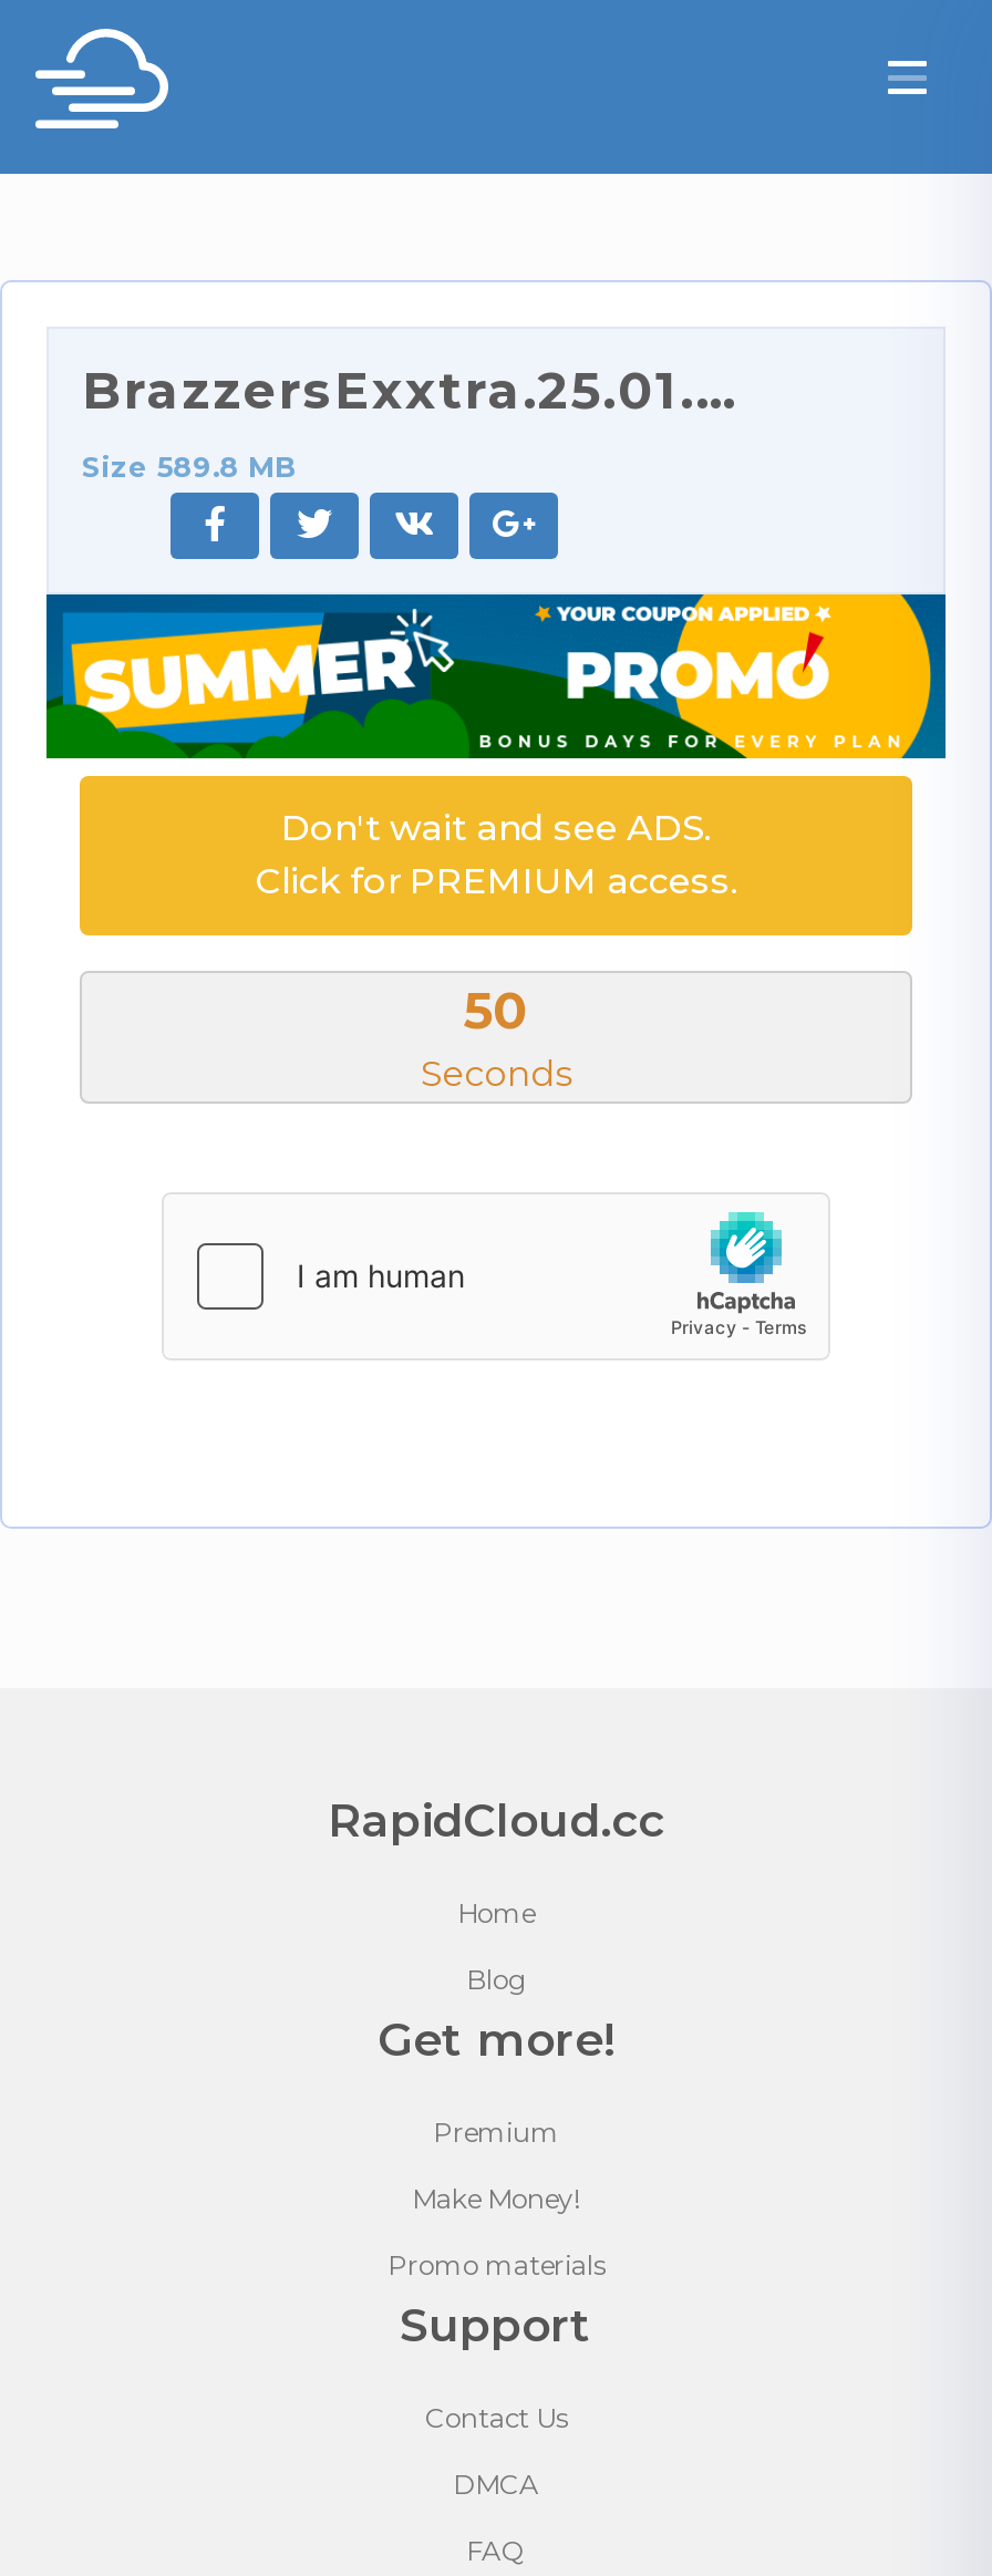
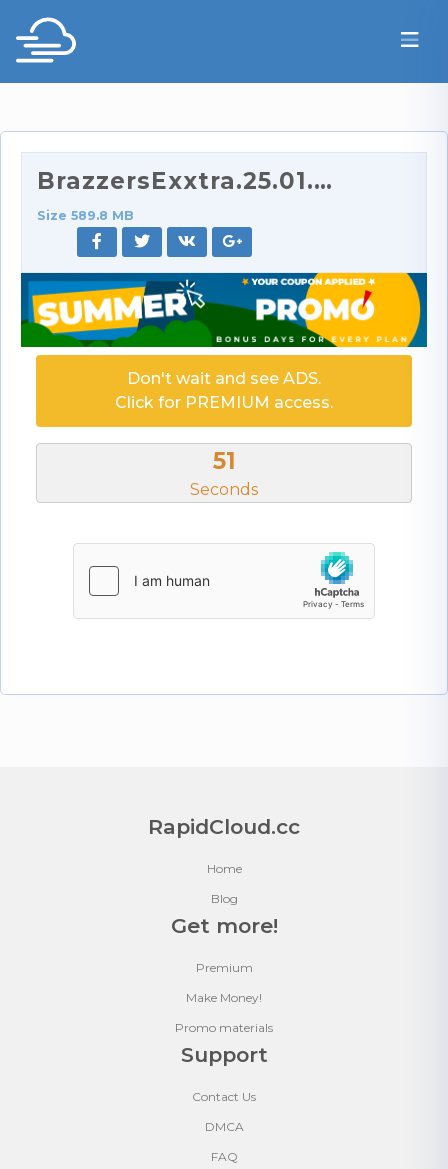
- 50
+ 51
